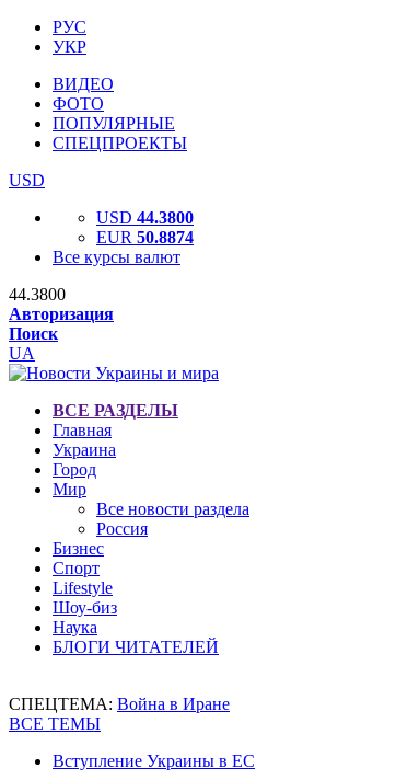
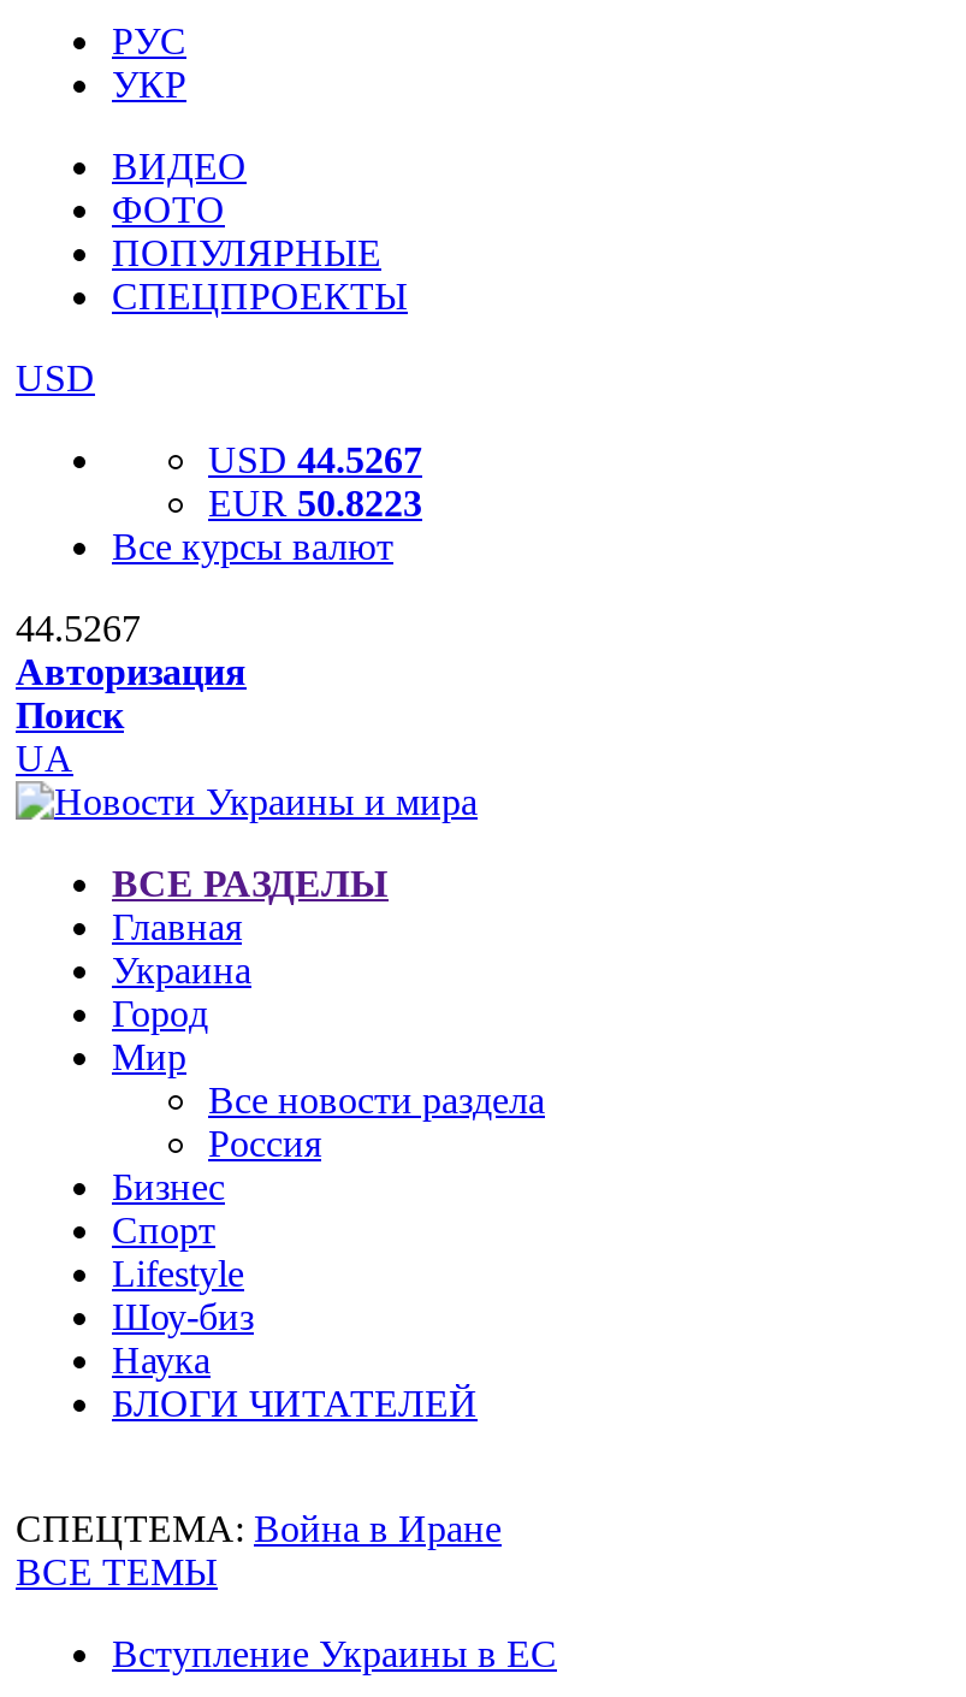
- USD 44.3800
+ USD 44.5267

- EUR 50.8874
+ EUR 50.8223

- 44.3800
+ 44.5267
